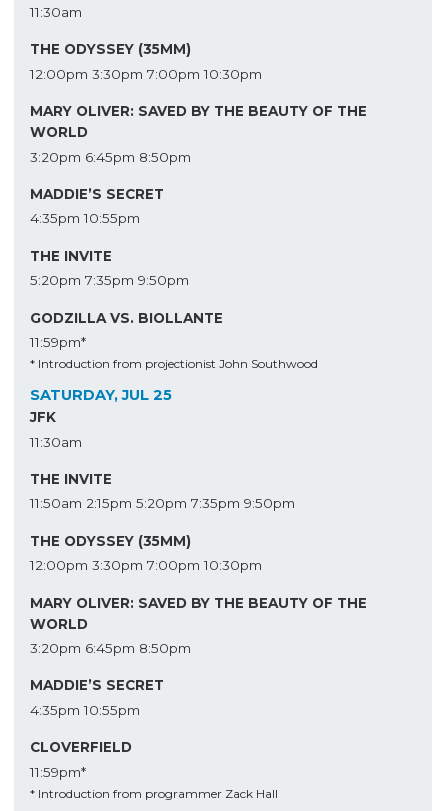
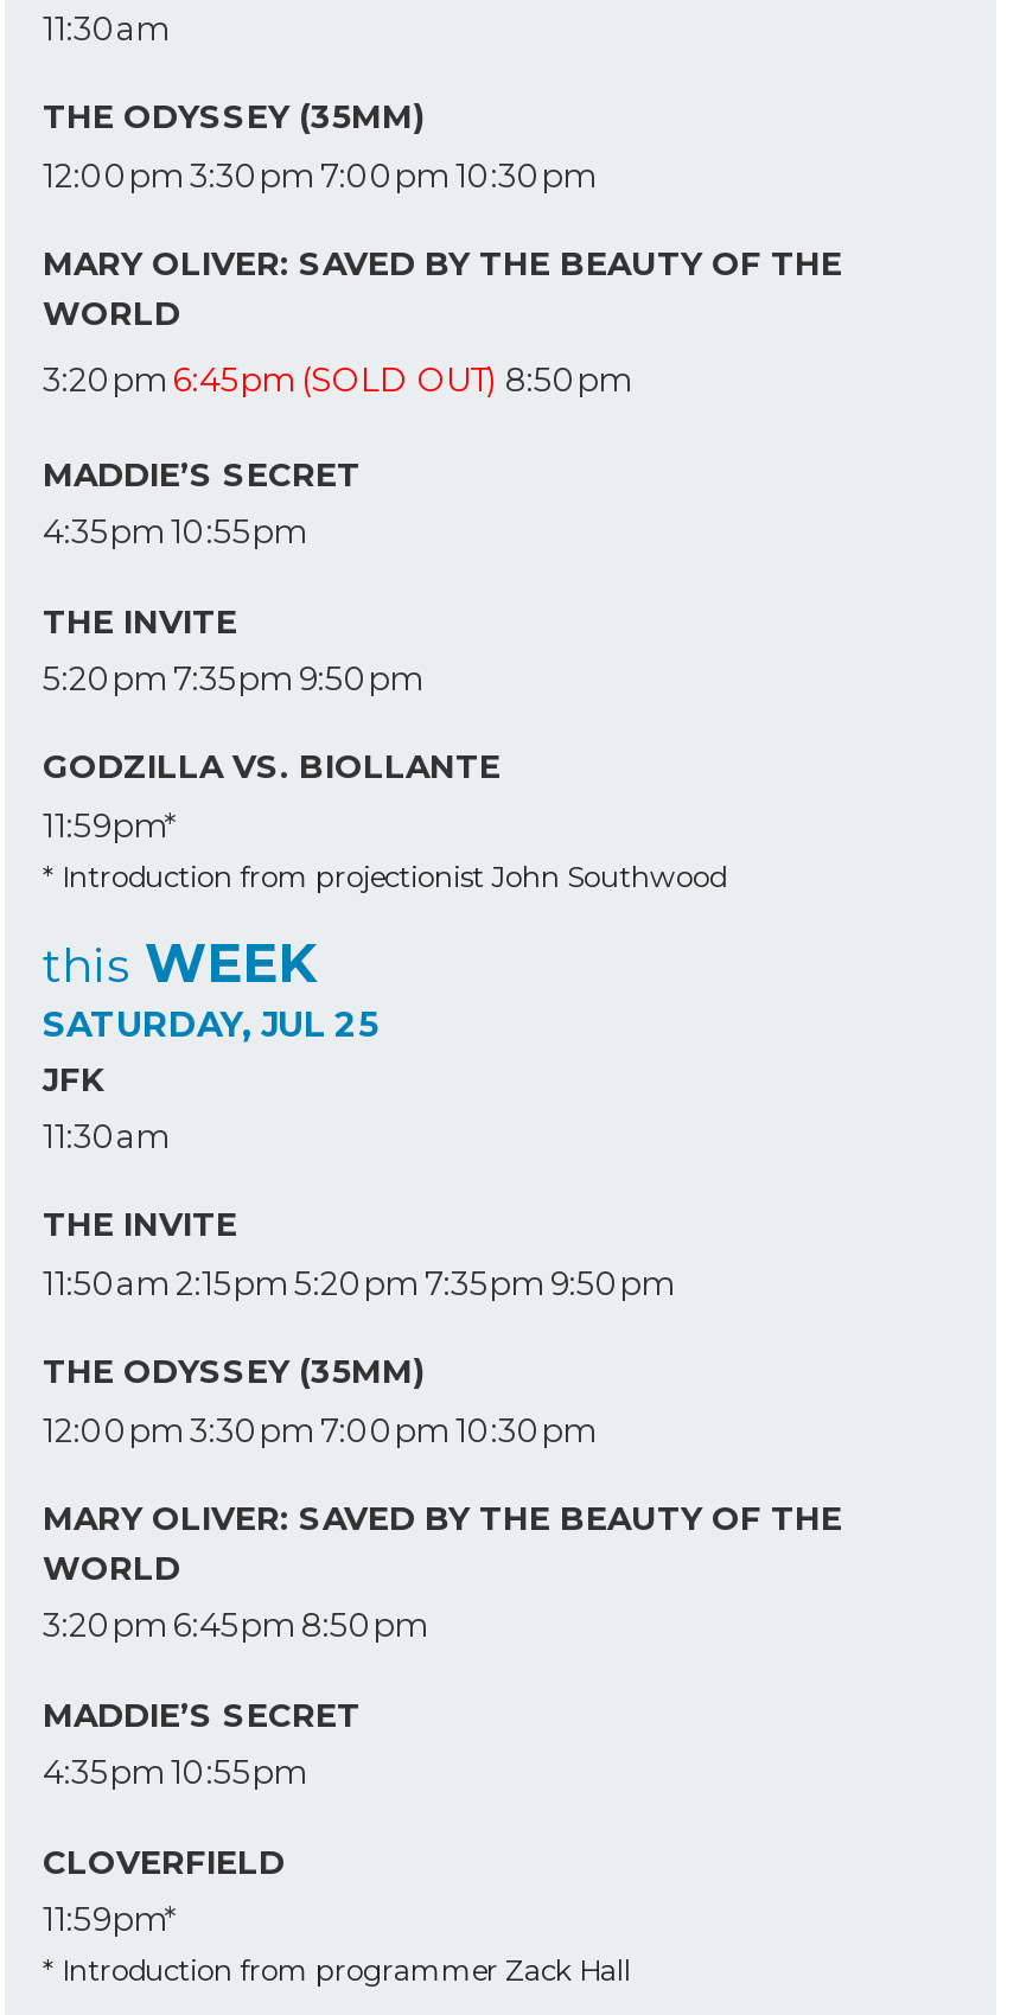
- 3:20pm 6:45pm 8:50pm
+ 3:20pm 6:45pm (SOLD OUT) 8:50pm

+ this WEEK
